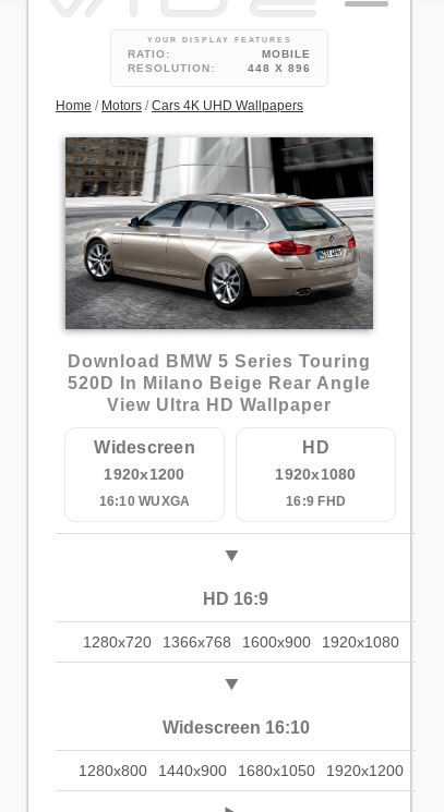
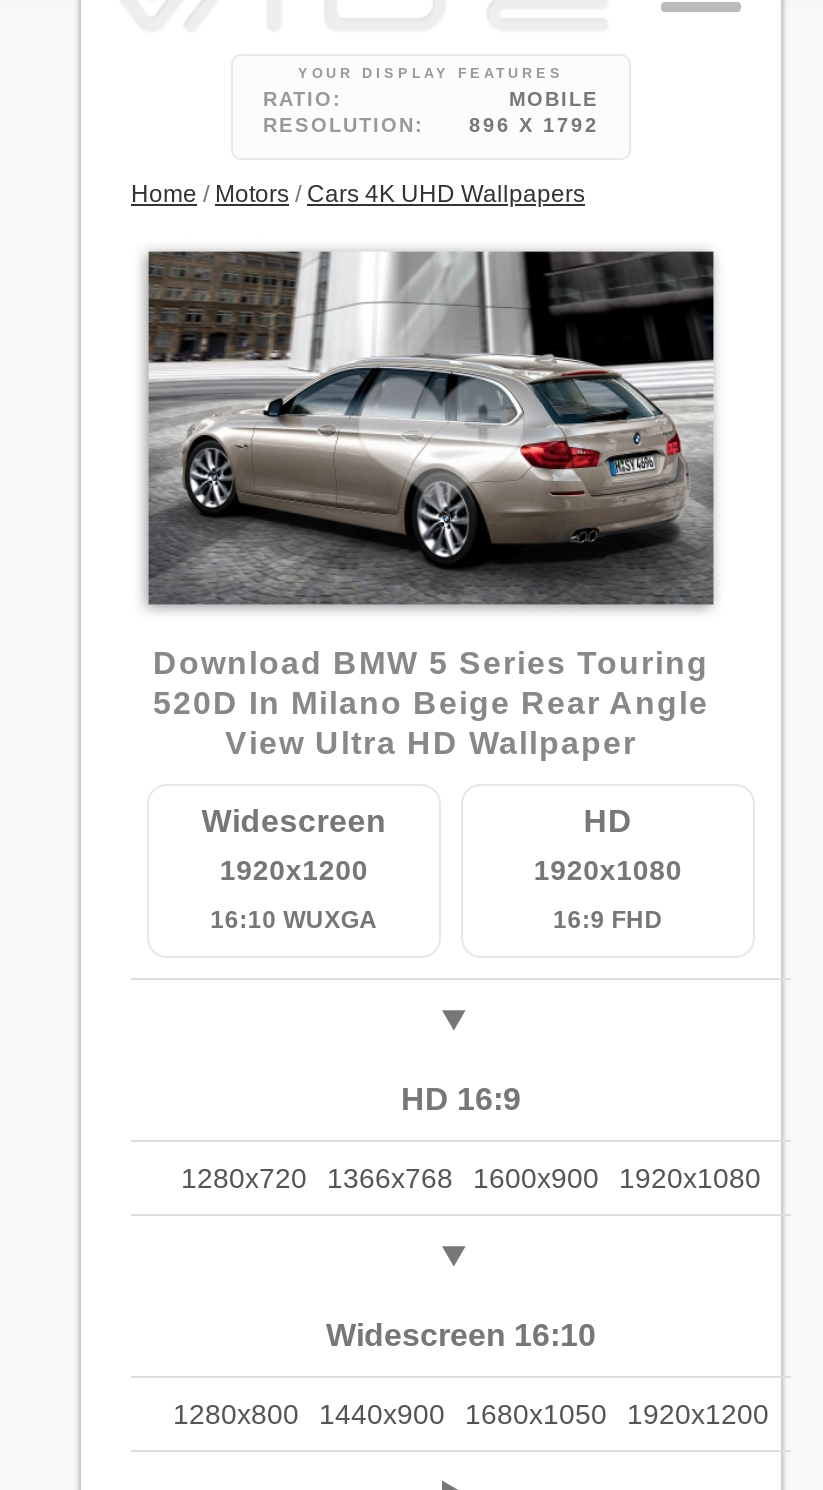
- 448 X 896
+ 896 X 1792
